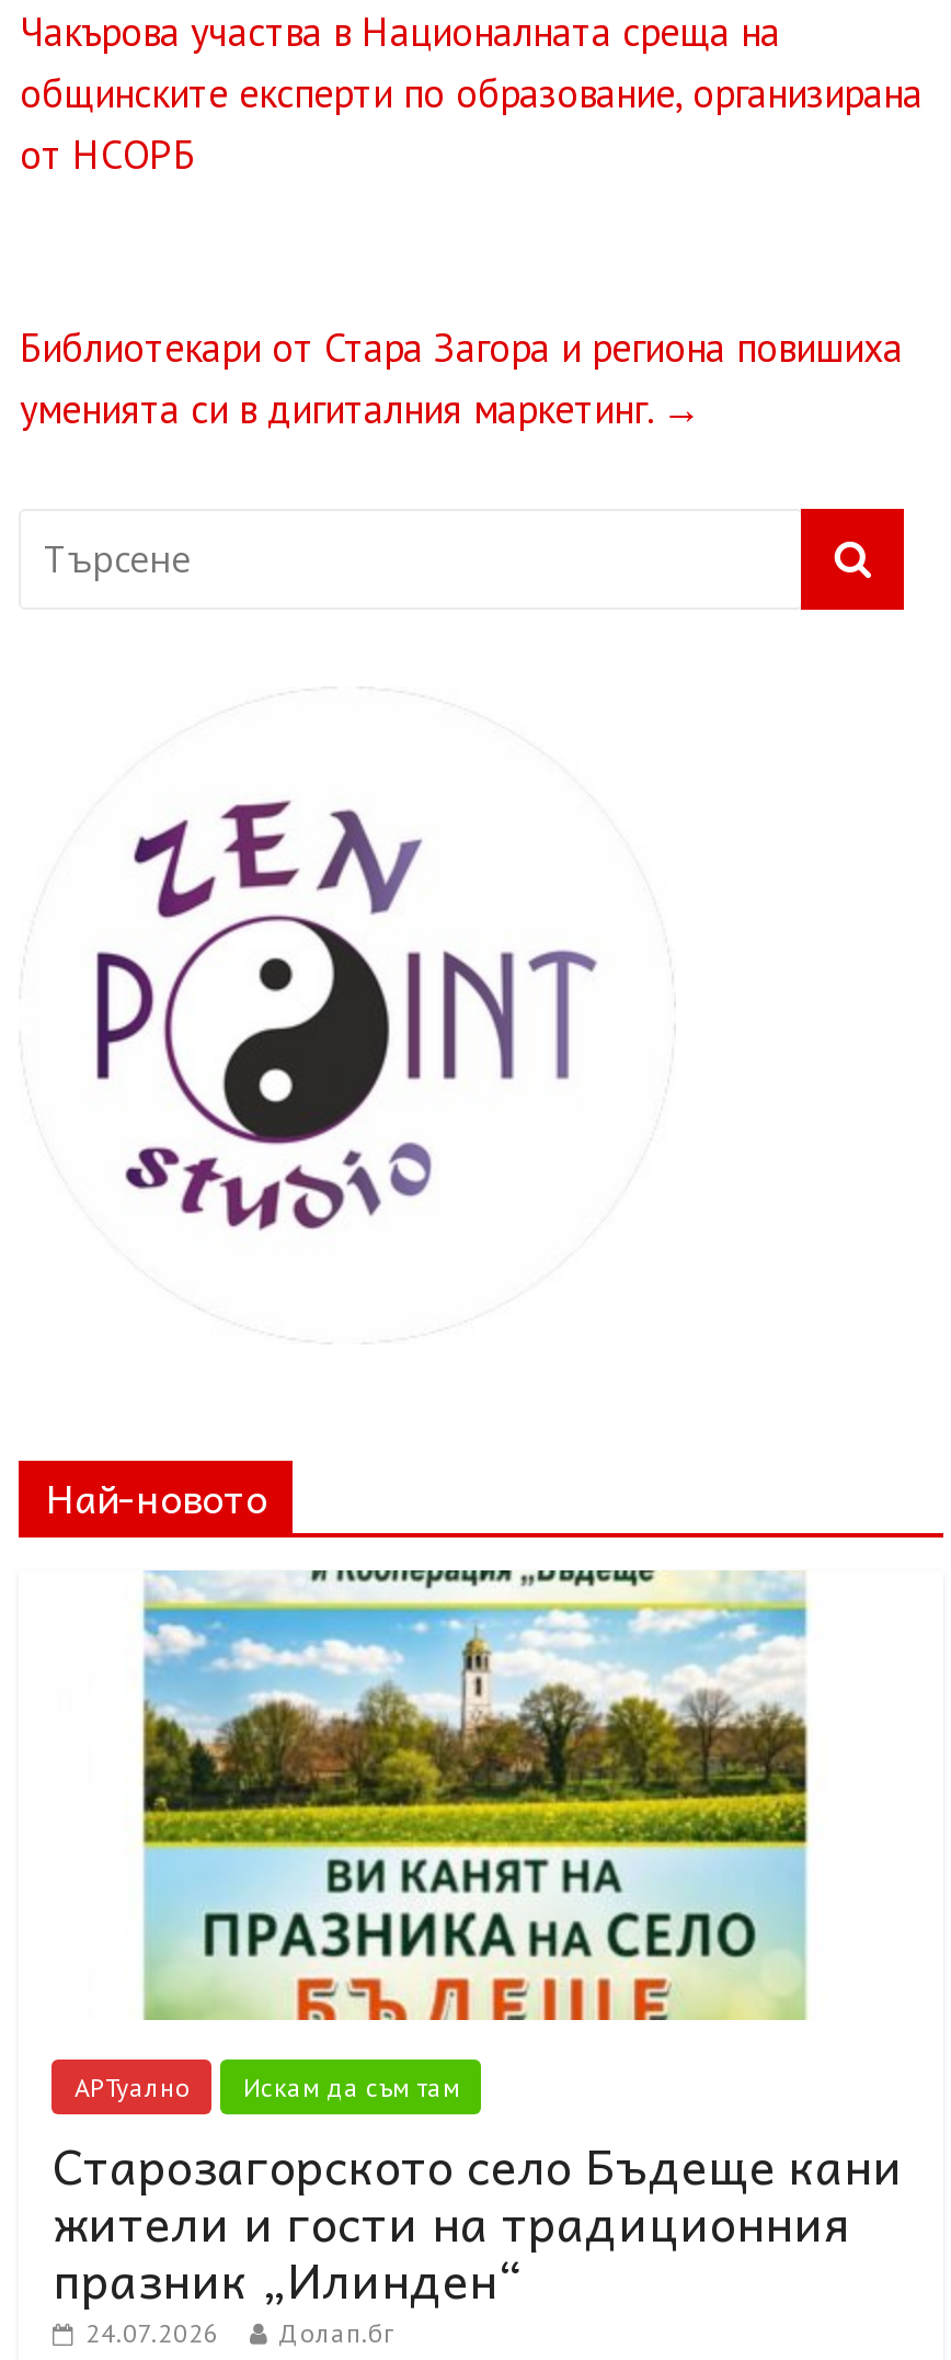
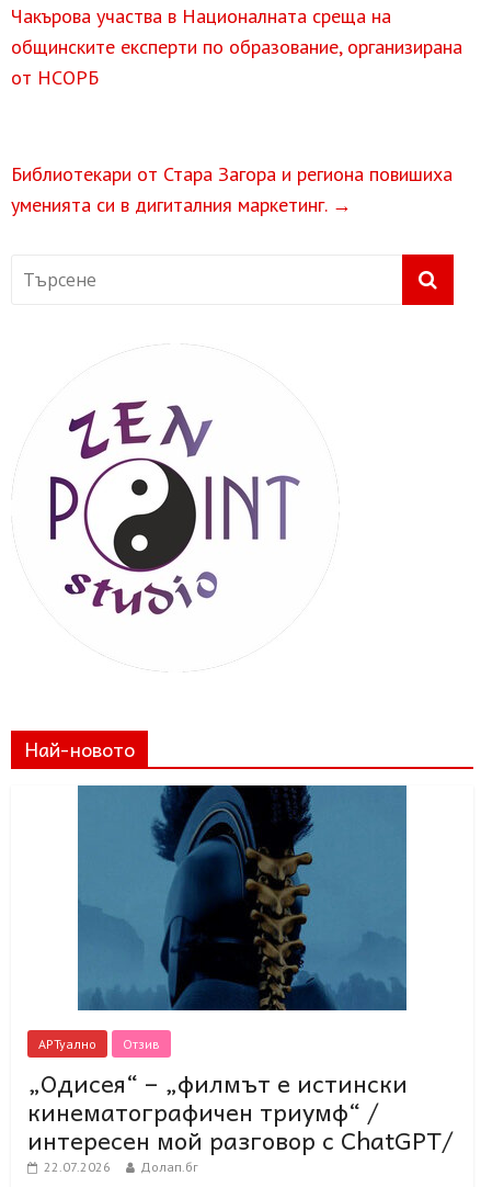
- [image]
- Искам да съм там
- Старозагорското село Бъдеще кани
- жители и гости на традиционния
- празник „Илинден“
- 24.07.2026
+ [image]
+ Отзив
+ „Одисея“ – „филмът е истински
+ кинематографичен триумф“ /
+ интересен мой разговор с ChatGPT/
+ 22.07.2026
